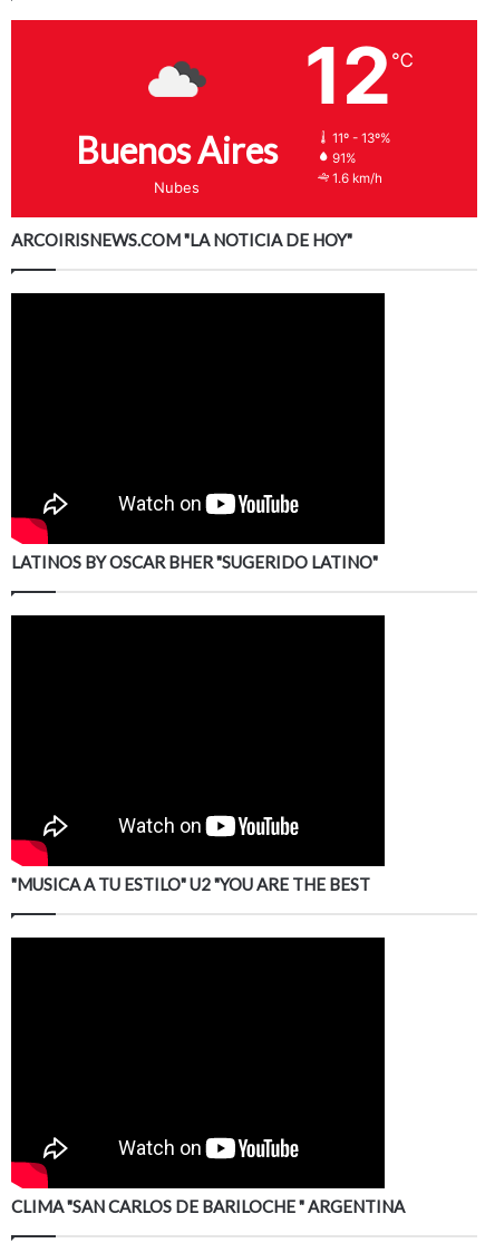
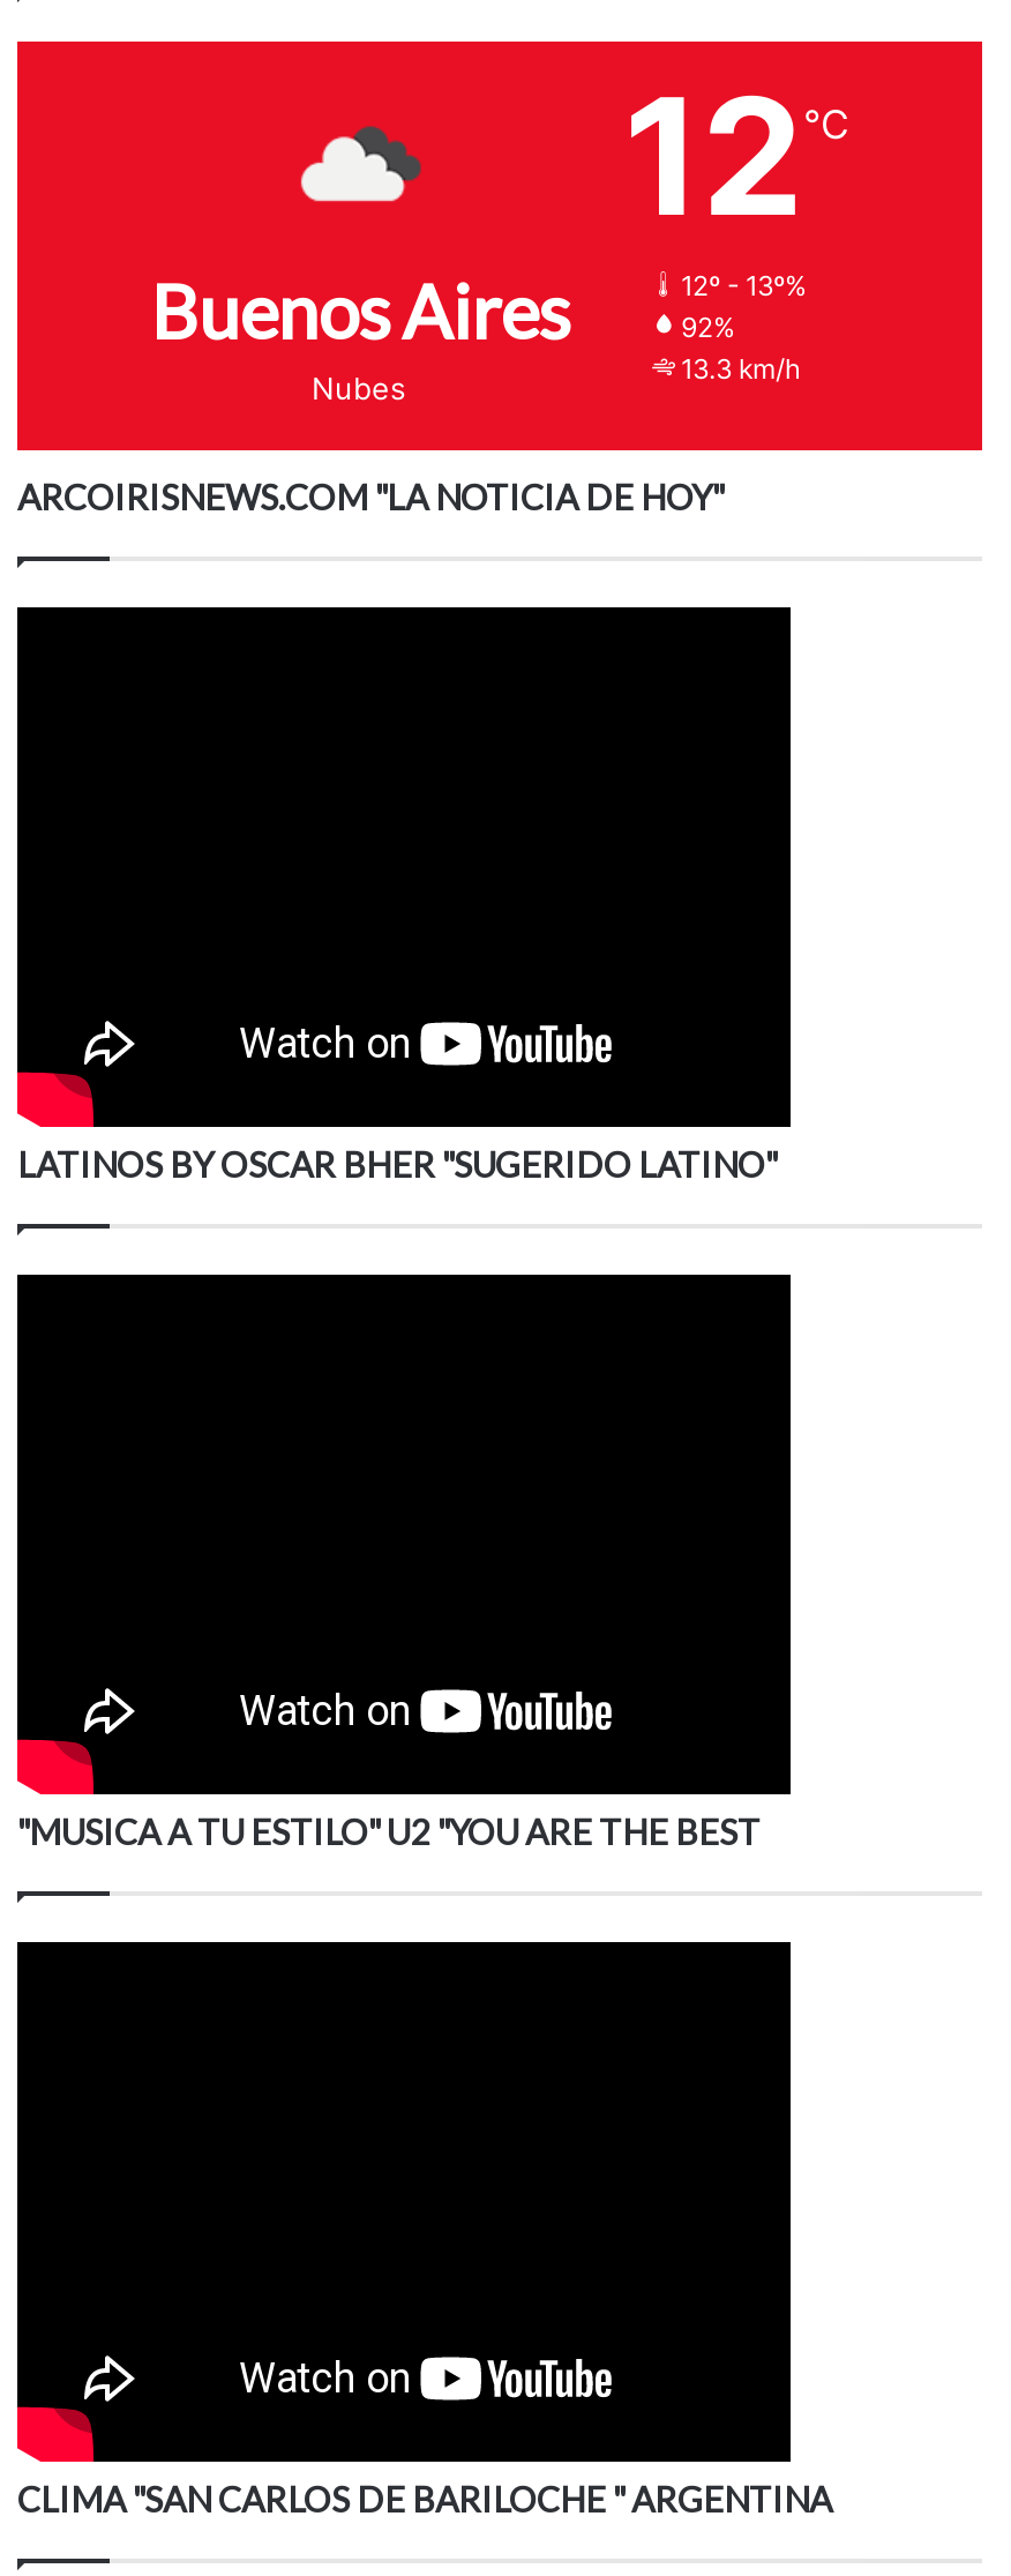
- 11º - 13º%
+ 12º - 13º%

- 91%
+ 92%

- 1.6 km/h
+ 13.3 km/h
